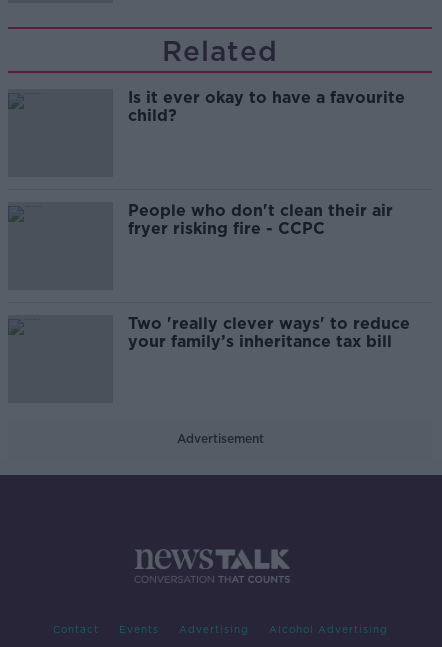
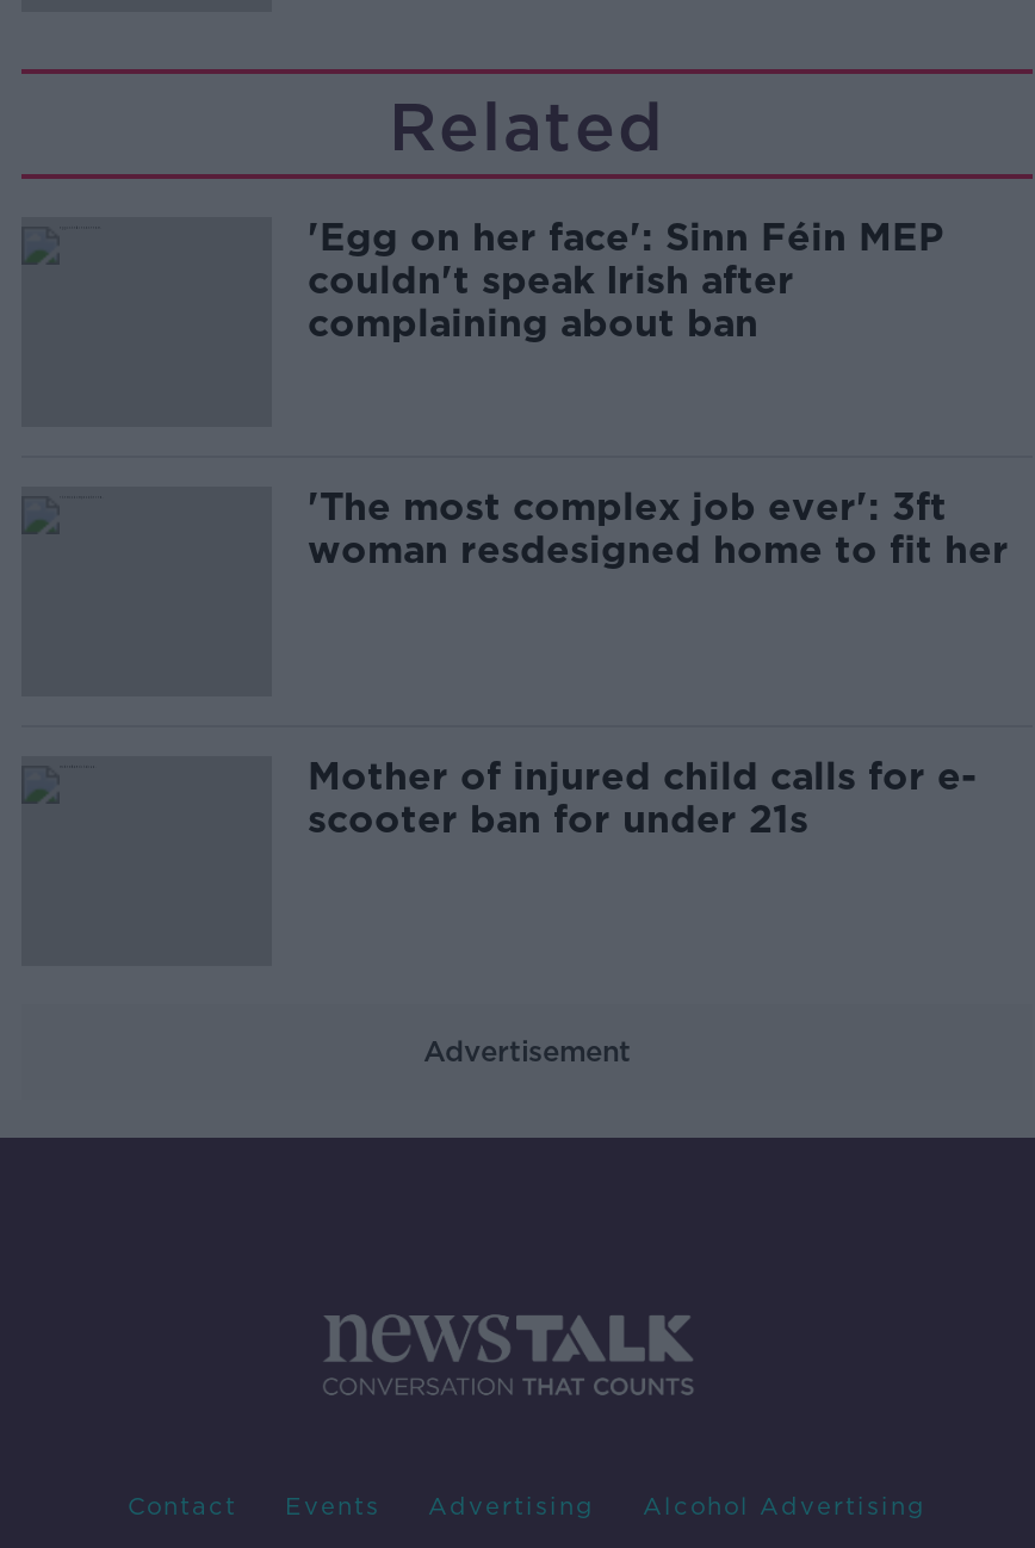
- Is it ever okay to have a favourite
- child?
+ 'Egg on her face': Sinn Féin MEP
+ couldn't speak Irish after
+ complaining about ban

- People who don't clean their air
- fryer risking fire - CCPC
+ 'The most complex job ever': 3ft
+ woman resdesigned home to fit her

- Two 'really clever ways' to reduce
- your family’s inheritance tax bill
+ Mother of injured child calls for e-
+ scooter ban for under 21s
